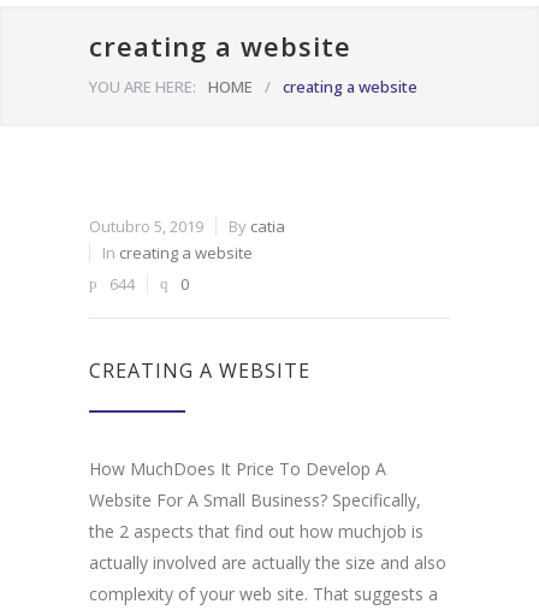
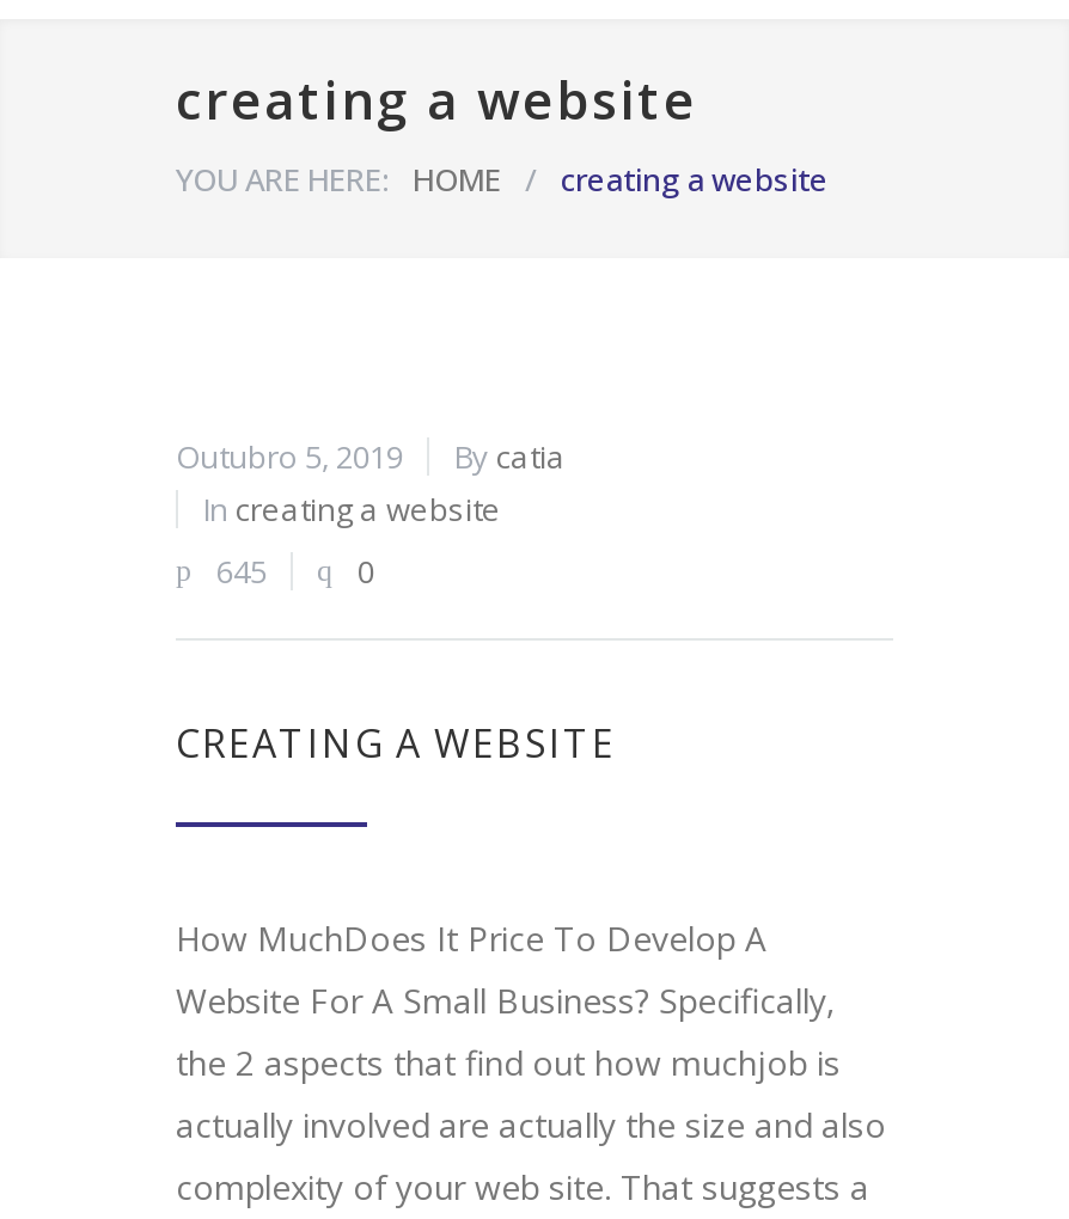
- 644
+ 645
